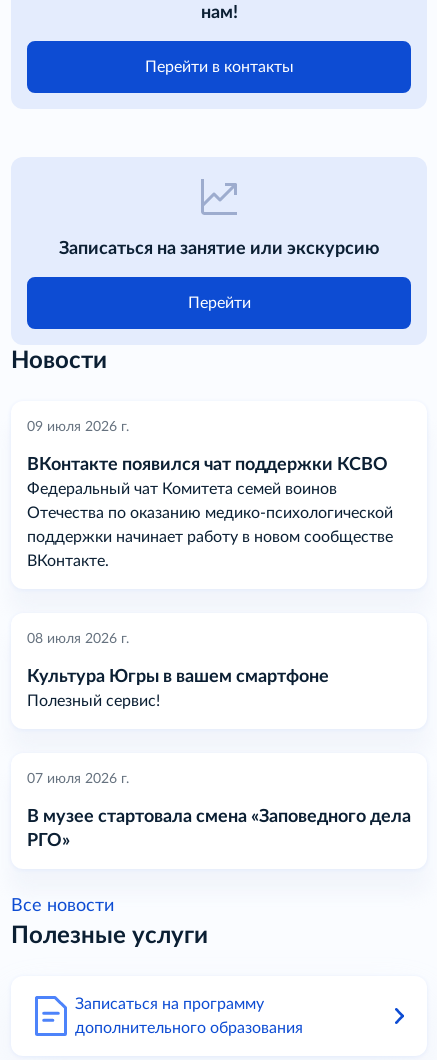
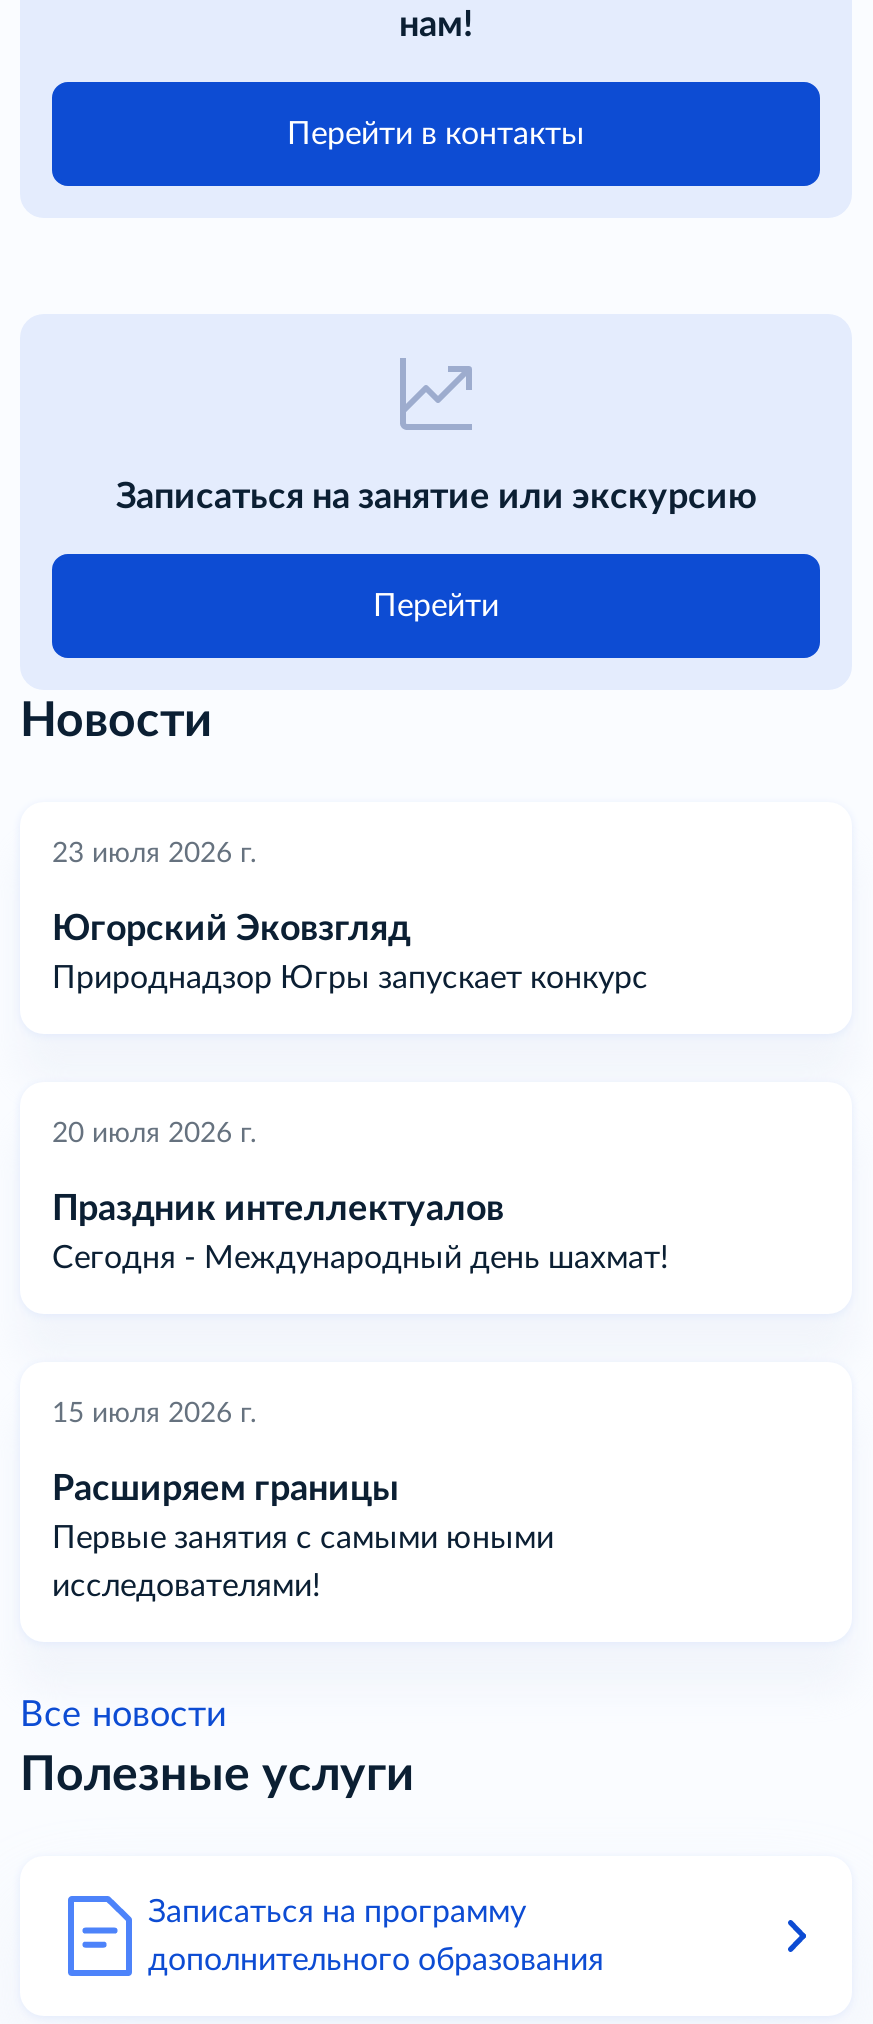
- 09 июля 2026 г.
- ВКонтакте появился чат поддержки КСВО
- Федеральный чат Комитета семей воинов
- Отечества по оказанию медико-психологической
- поддержки начинает работу в новом сообществе
- ВКонтакте.
+ 23 июля 2026 г.
+ Югорский Эковзгляд
+ Природнадзор Югры запускает конкурс

- 08 июля 2026 г.
- Культура Югры в вашем смартфоне
- Полезный сервис!
+ 20 июля 2026 г.
+ Праздник интеллектуалов
+ Сегодня - Международный день шахмат!

- 07 июля 2026 г.
- В музее стартовала смена «Заповедного дела
- РГО»
+ 15 июля 2026 г.
+ Расширяем границы
+ Первые занятия с самыми юными
+ исследователями!
